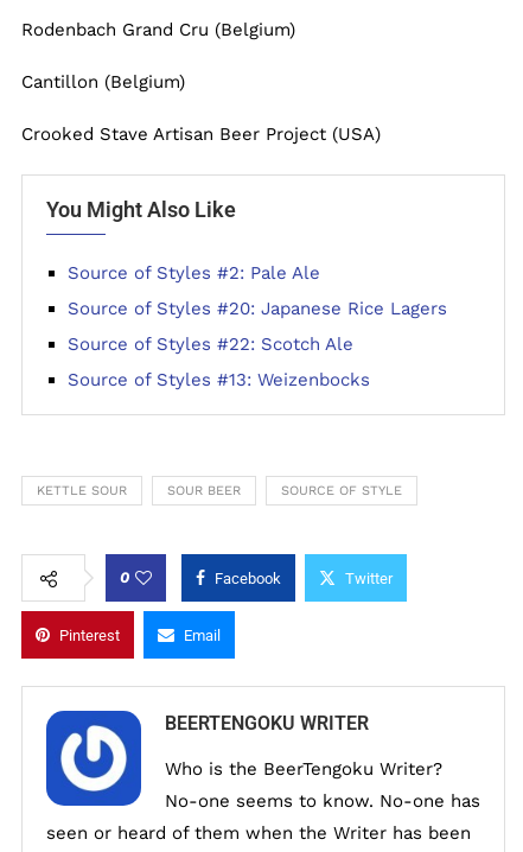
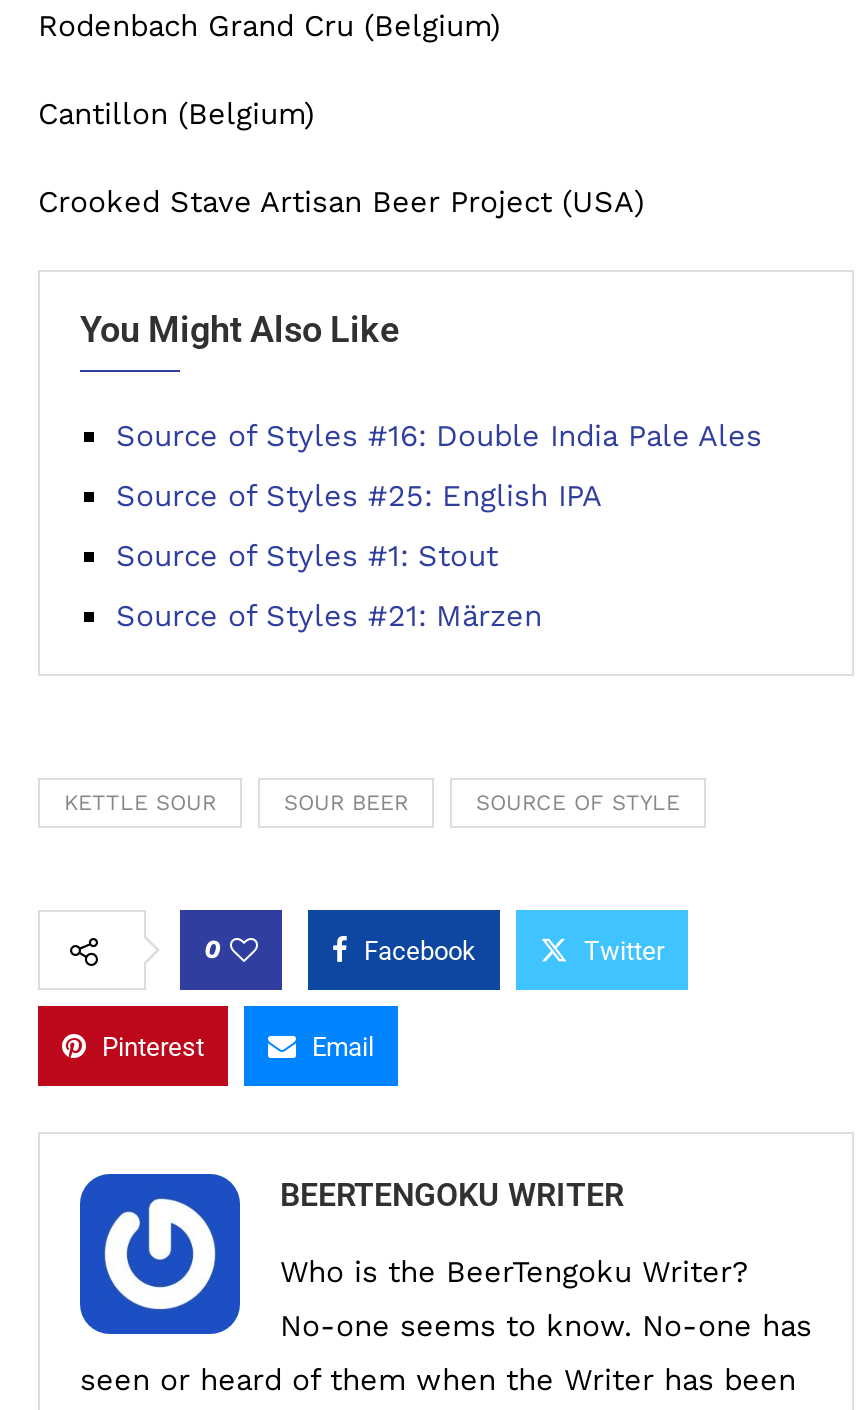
- Source of Styles #2: Pale Ale
+ Source of Styles #16: Double India Pale Ales

- Source of Styles #20: Japanese Rice Lagers
+ Source of Styles #25: English IPA

- Source of Styles #22: Scotch Ale
+ Source of Styles #1: Stout

- Source of Styles #13: Weizenbocks
+ Source of Styles #21: Märzen
